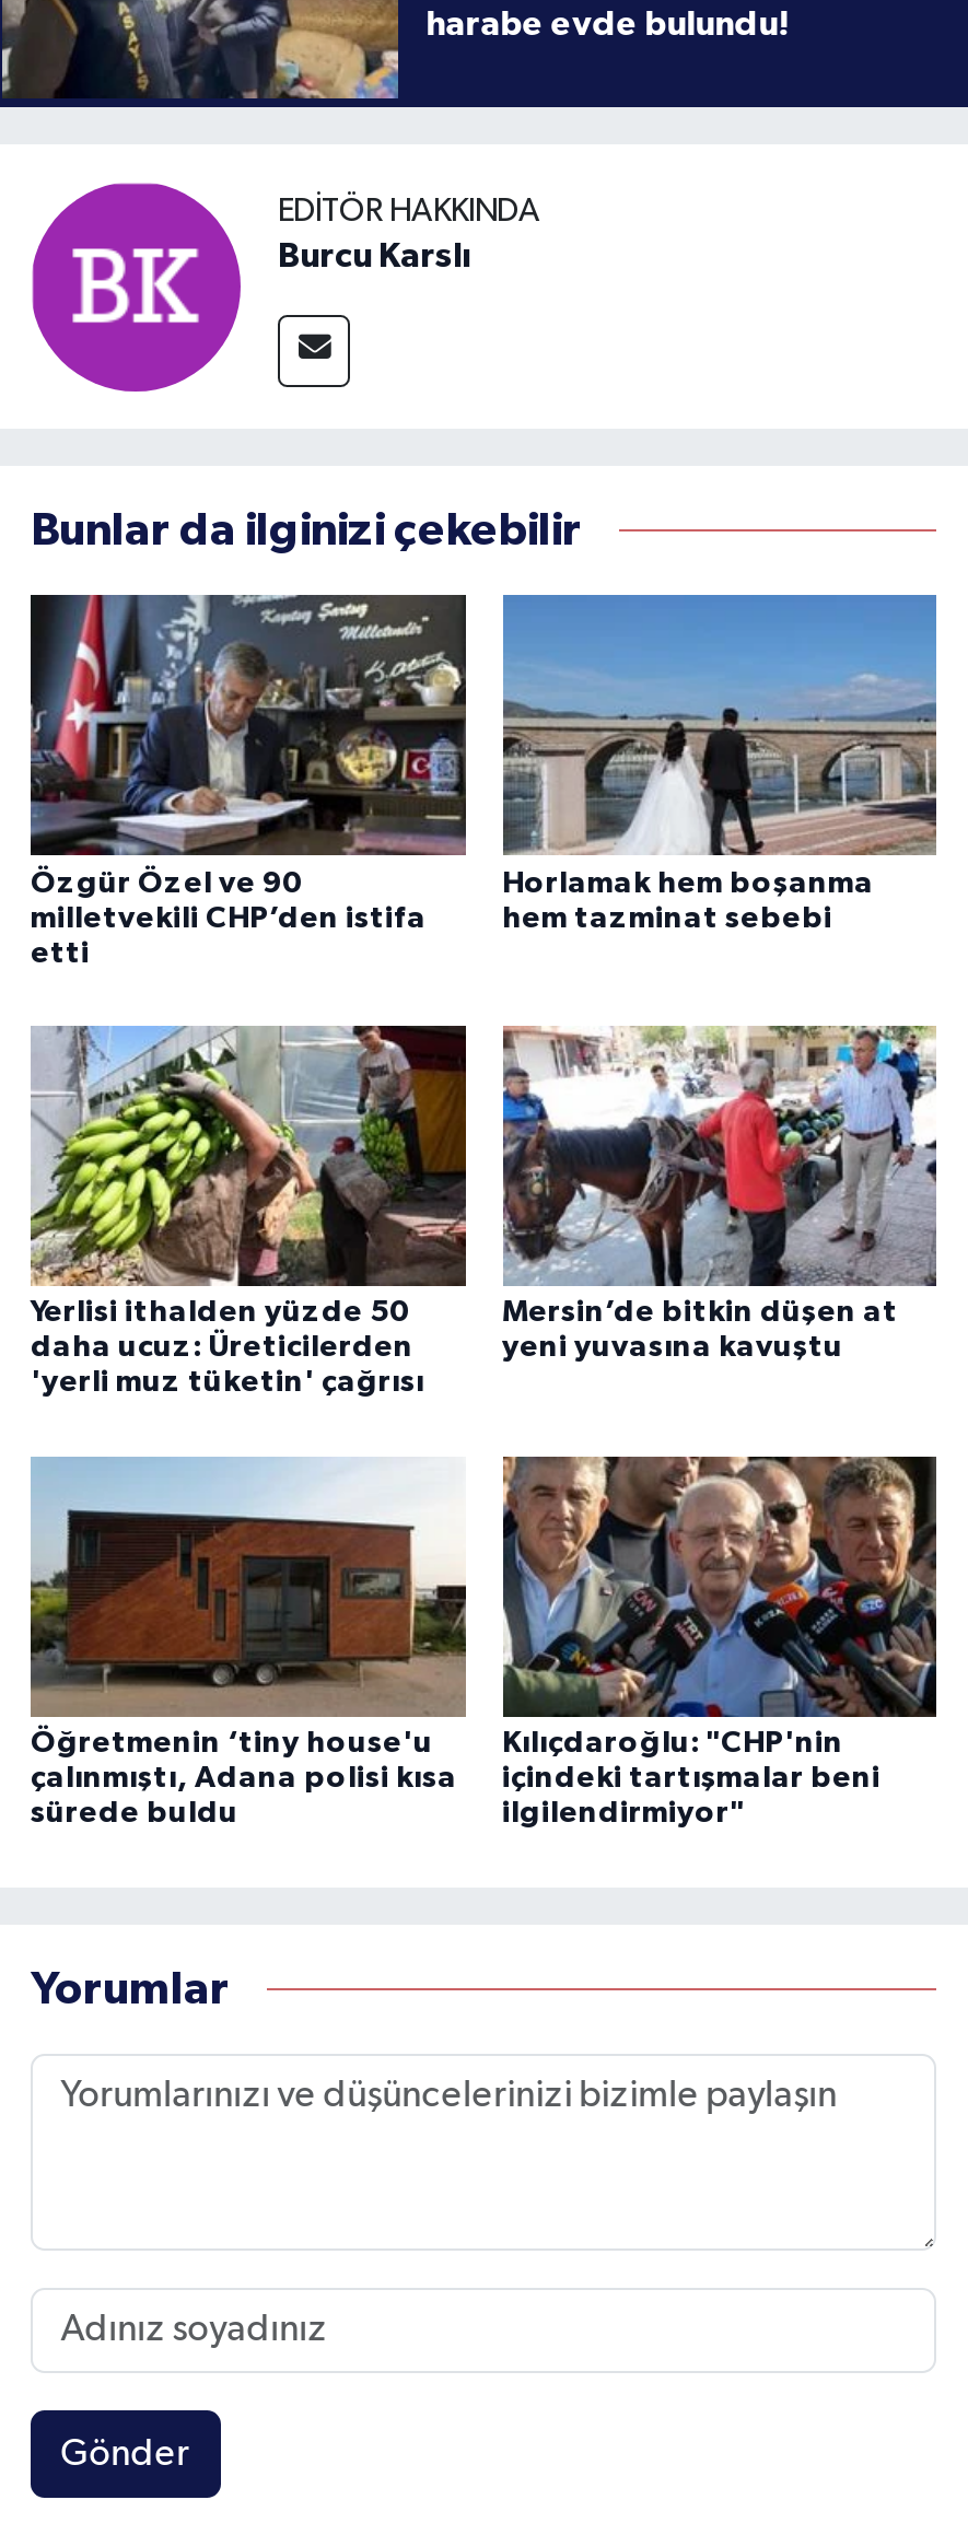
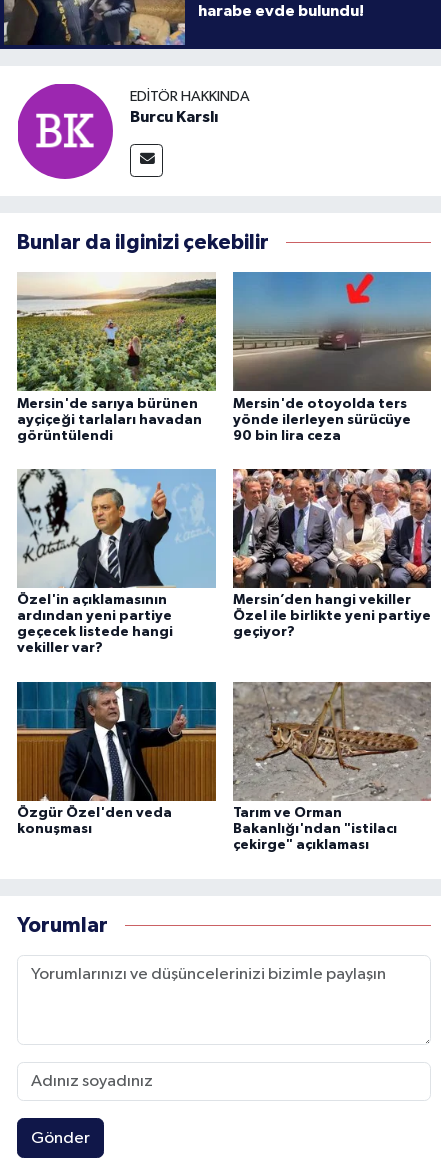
- [image]
- Özgür Özel ve 90
- milletvekili CHP’den istifa
- etti
+ [image]
+ Mersin'de sarıya bürünen
+ ayçiçeği tarlaları havadan
+ görüntülendi

- [image]
- Horlamak hem boşanma
- hem tazminat sebebi
+ [image]
+ Mersin'de otoyolda ters
+ yönde ilerleyen sürücüye
+ 90 bin lira ceza

- [image]
- Yerlisi ithalden yüzde 50
- daha ucuz: Üreticilerden
- 'yerli muz tüketin' çağrısı
+ [image]
+ Özel'in açıklamasının
+ ardından yeni partiye
+ geçecek listede hangi
+ vekiller var?

- [image]
- Mersin’de bitkin düşen at
- yeni yuvasına kavuştu
+ [image]
+ Mersin’den hangi vekiller
+ Özel ile birlikte yeni partiye
+ geçiyor?

- [image]
- Öğretmenin ‘tiny house'u
- çalınmıştı, Adana polisi kısa
- sürede buldu
+ [image]
+ Özgür Özel'den veda
+ konuşması

- [image]
- Kılıçdaroğlu: "CHP'nin
- içindeki tartışmalar beni
- ilgilendirmiyor"
+ [image]
+ Tarım ve Orman
+ Bakanlığı'ndan "istilacı
+ çekirge" açıklaması
